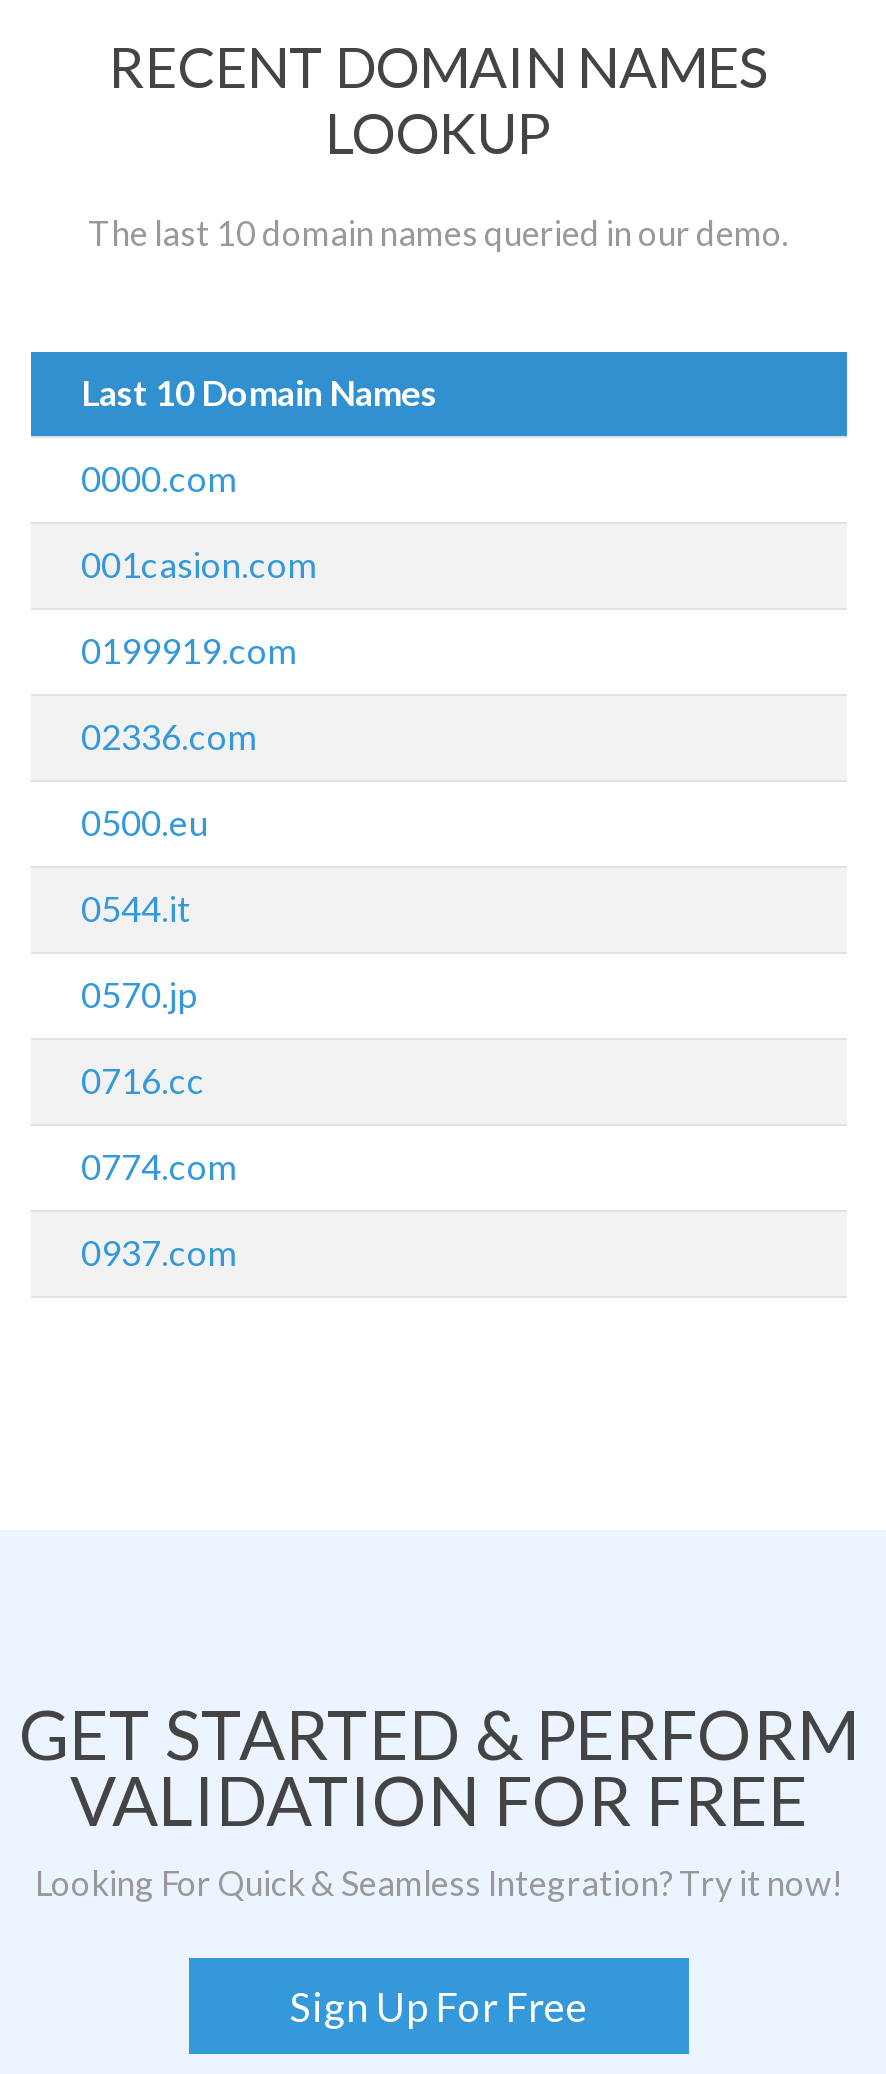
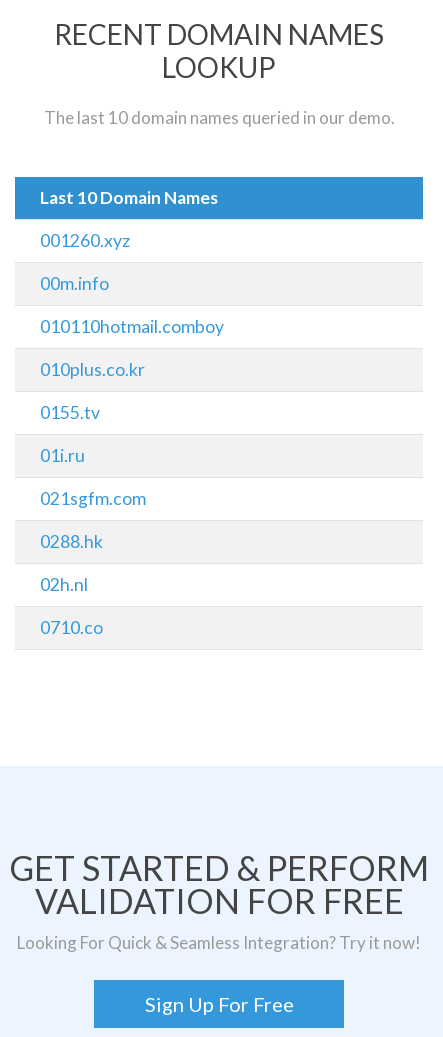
- 0000.com
+ 001260.xyz

- 001casion.com
+ 00m.info

- 0199919.com
+ 010110hotmail.comboy

- 02336.com
+ 010plus.co.kr

- 0500.eu
+ 0155.tv

- 0544.it
+ 01i.ru

- 0570.jp
+ 021sgfm.com

- 0716.cc
+ 0288.hk

- 0774.com
+ 02h.nl

- 0937.com
+ 0710.co
